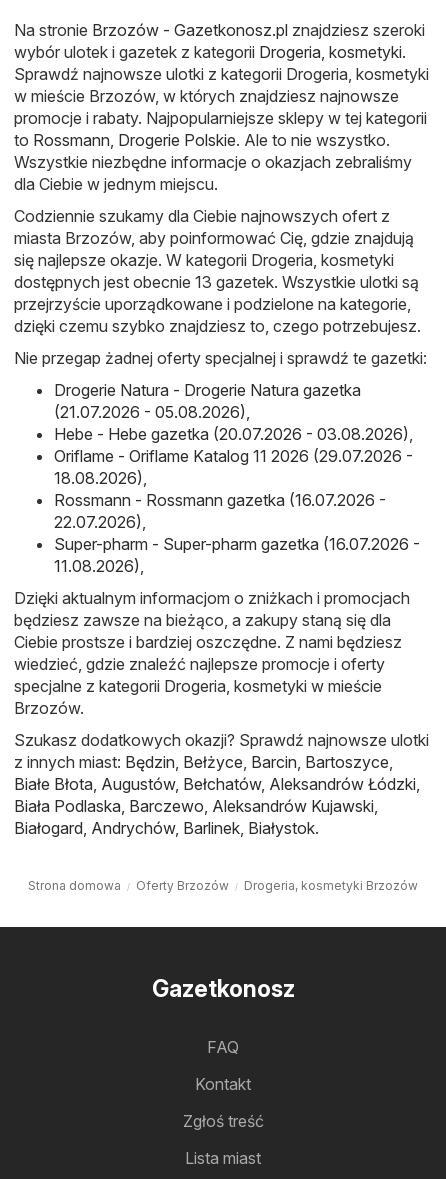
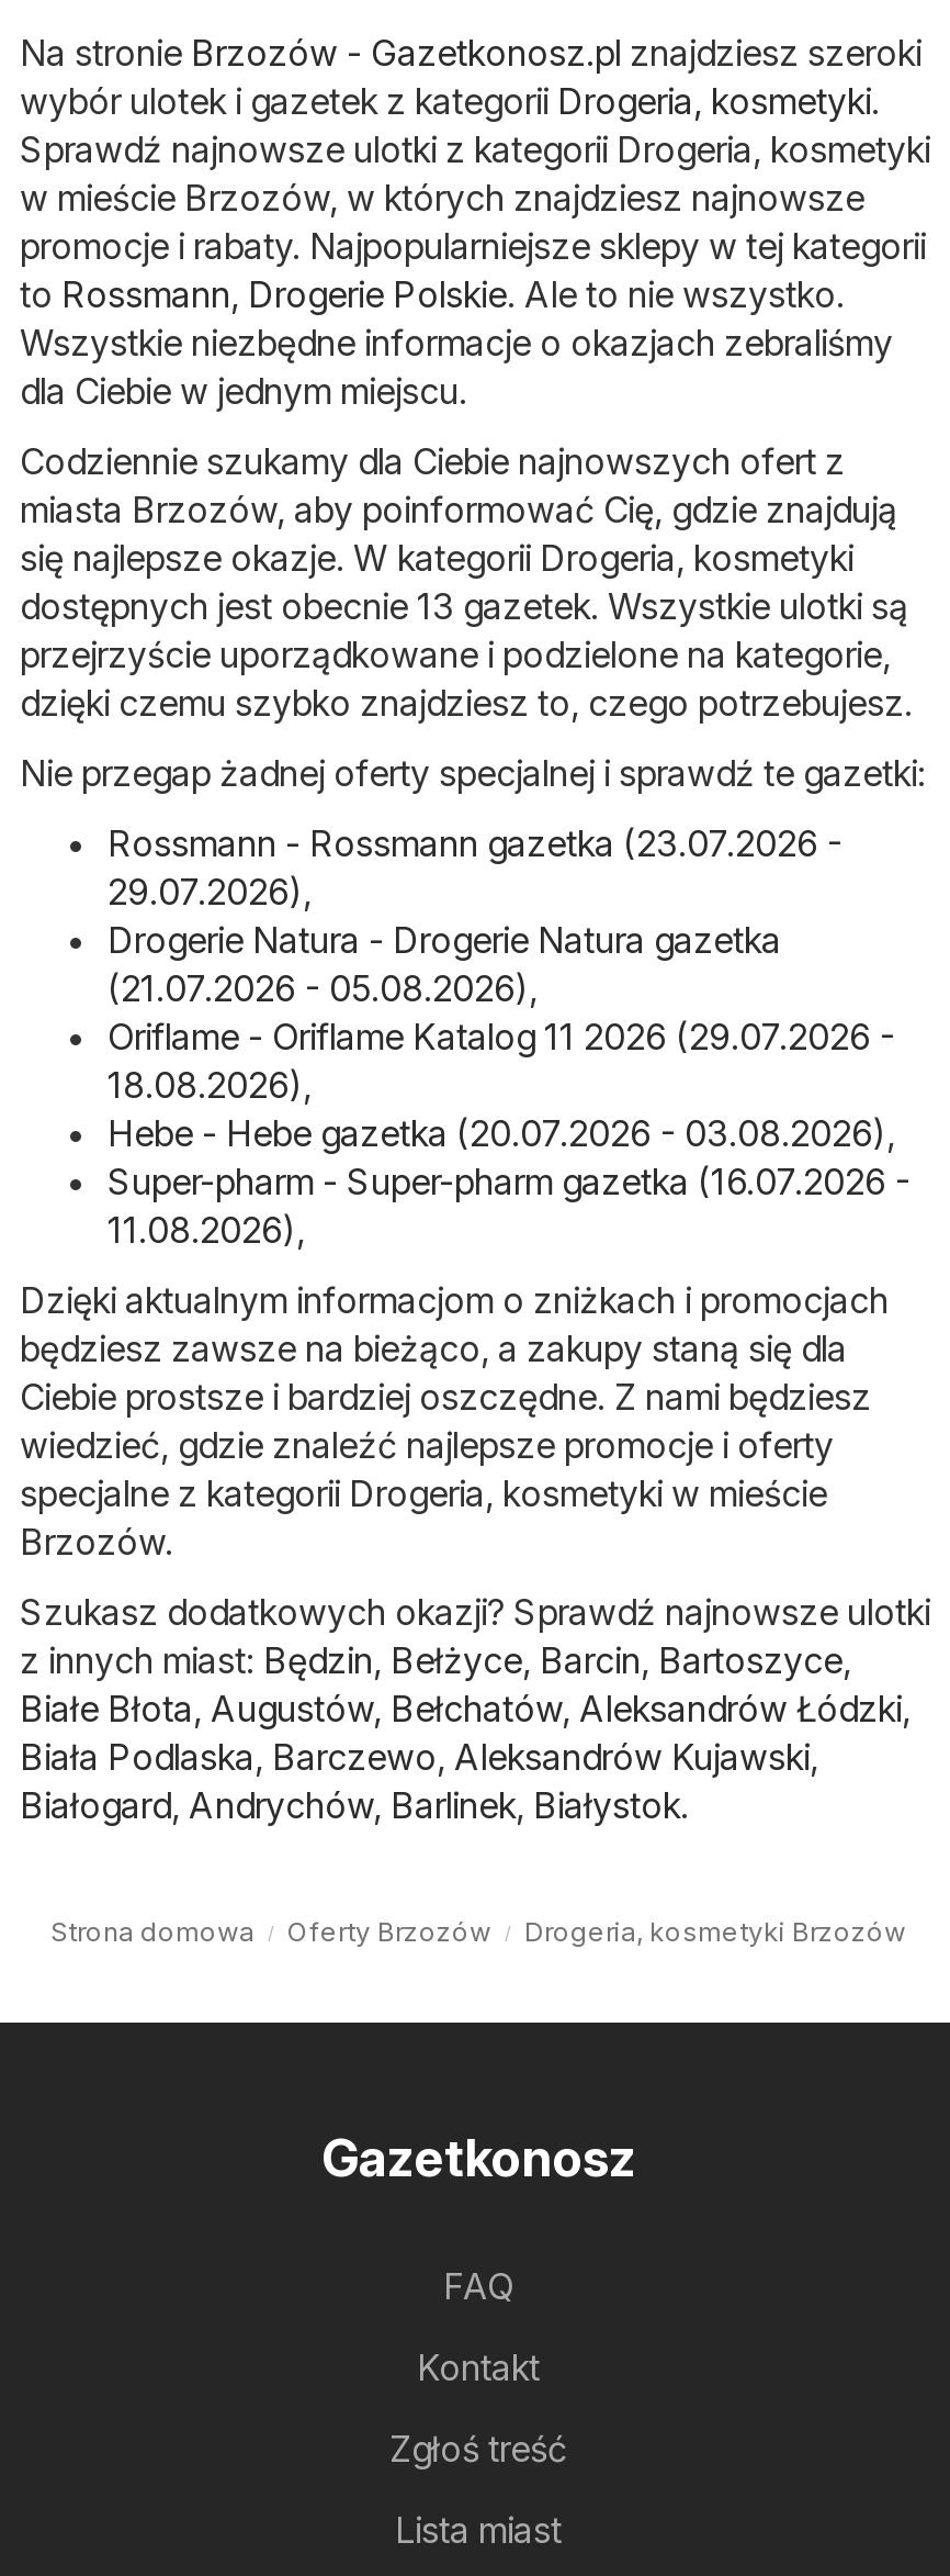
+ Rossmann - Rossmann gazetka (23.07.2026 -
+ 29.07.2026),

moved down: Drogerie Natura - Drogerie Natura gazetka | (21.07.2026 - 05.08.2026),

moved down: Hebe - Hebe gazetka (20.07.2026 - 03.08.2026),

moved down: Oriflame - Oriflame Katalog 11 2026 (29.07.2026 - | 18.08.2026),

- Rossmann - Rossmann gazetka (16.07.2026 -
- 22.07.2026),
